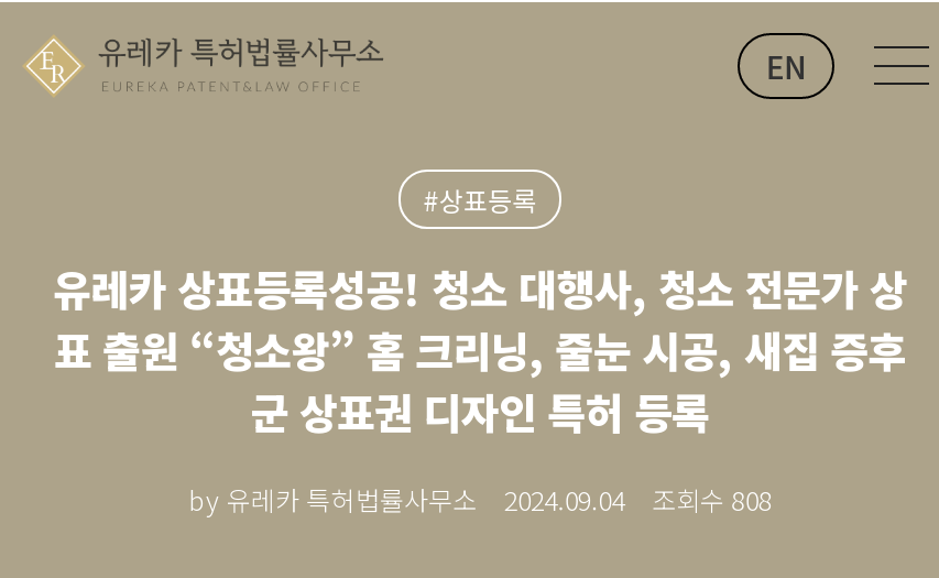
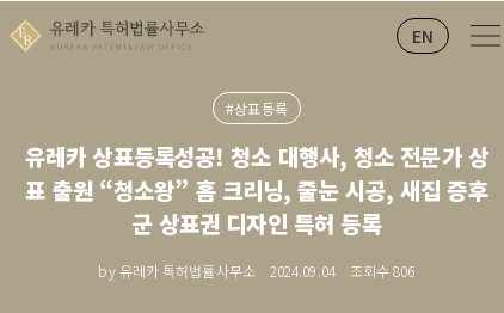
- by 유레카 특허법률사무소 2024.09.04 조회수 808
+ by 유레카 특허법률사무소 2024.09.04 조회수 806
